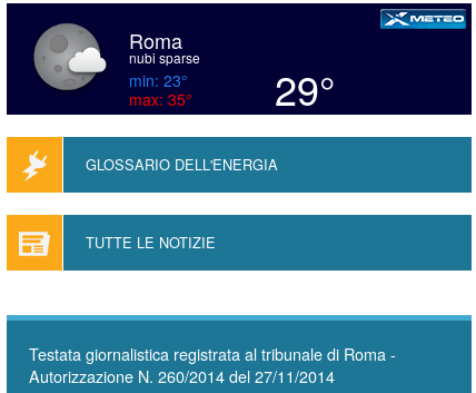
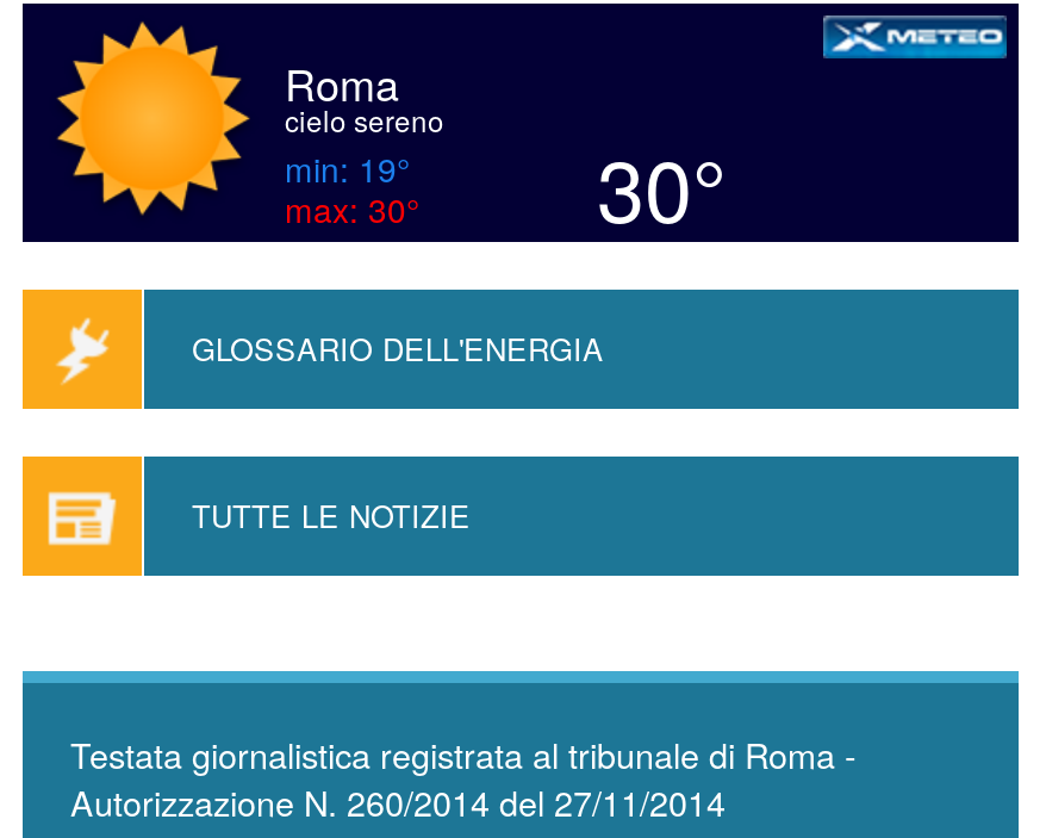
- [image]
- nubi sparse
- min: 23°
- max: 35°
- 29°
+ [image]
+ cielo sereno
+ min: 19°
+ max: 30°
+ 30°
